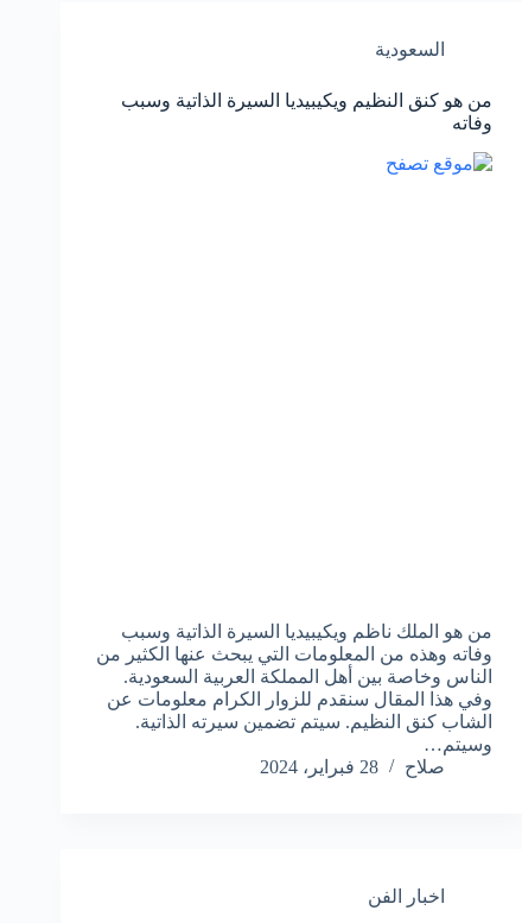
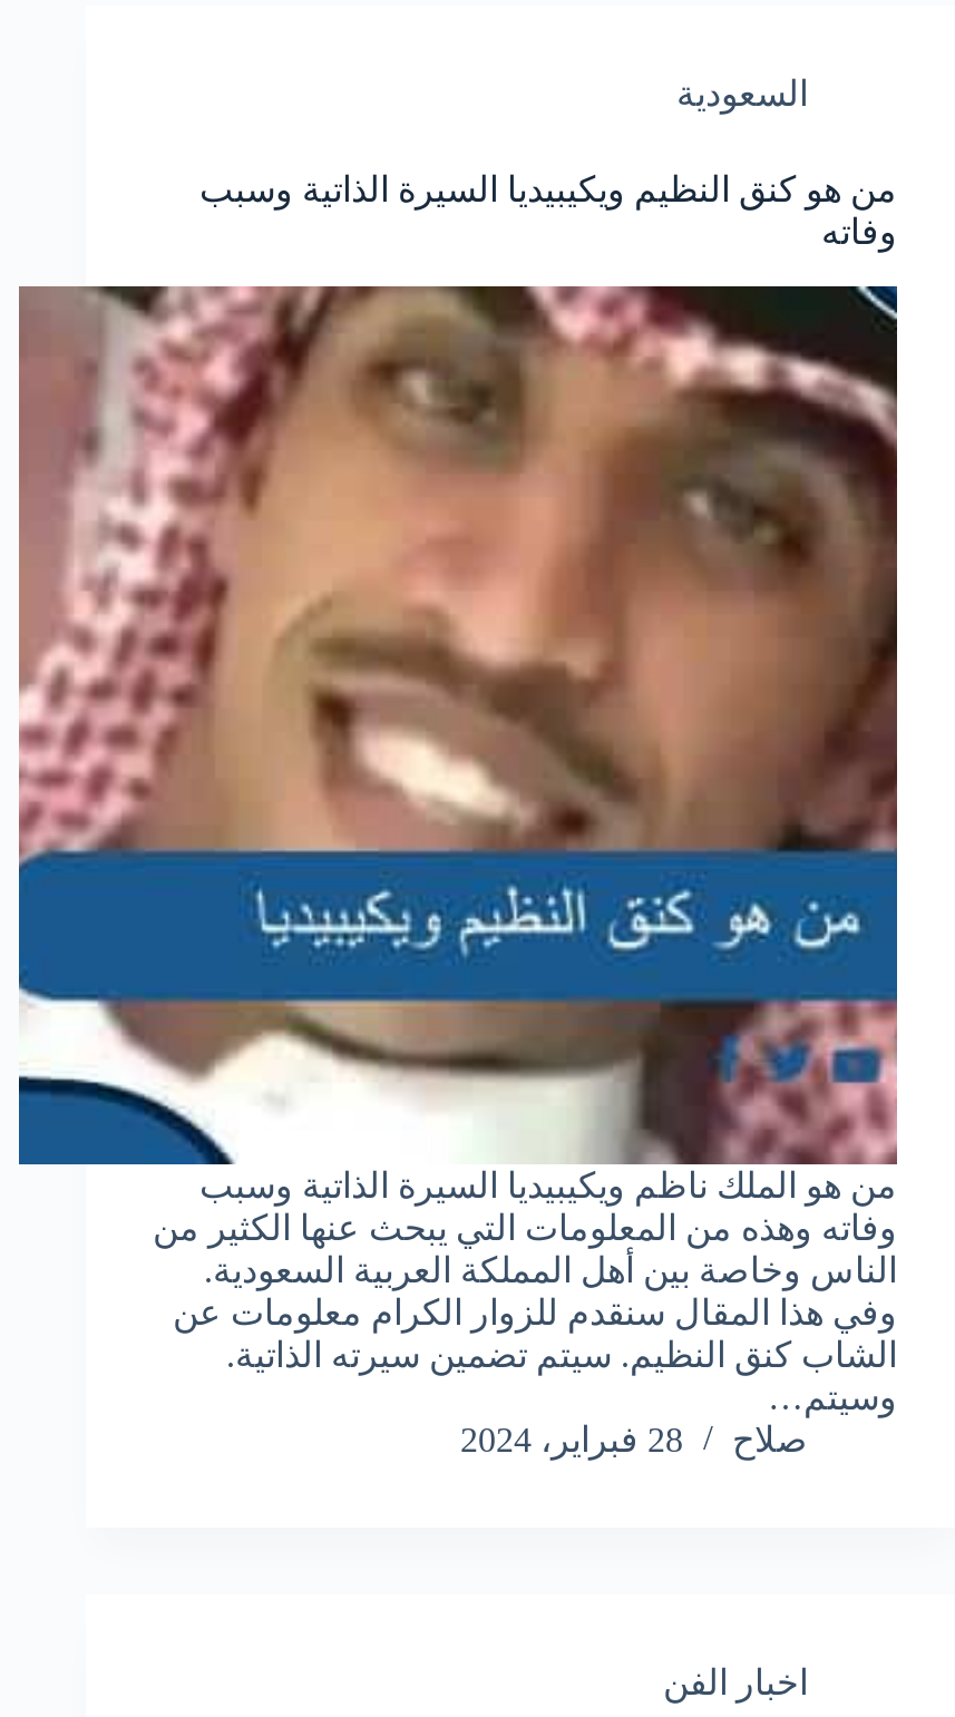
+ [image]
